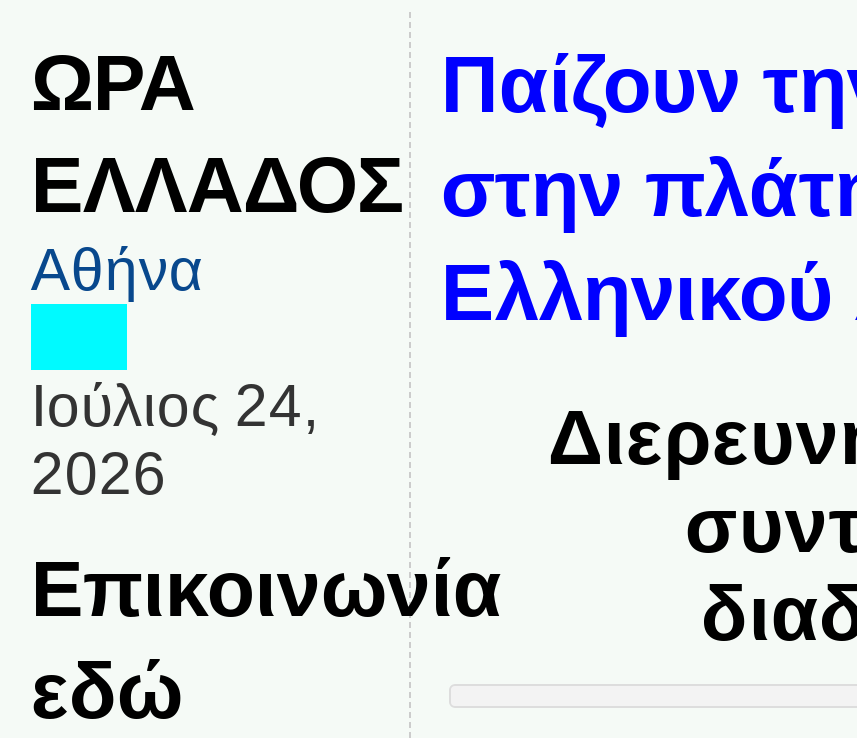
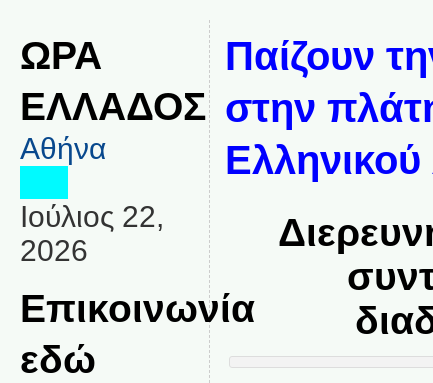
- Ιούλιος 24,
+ Ιούλιος 22,
